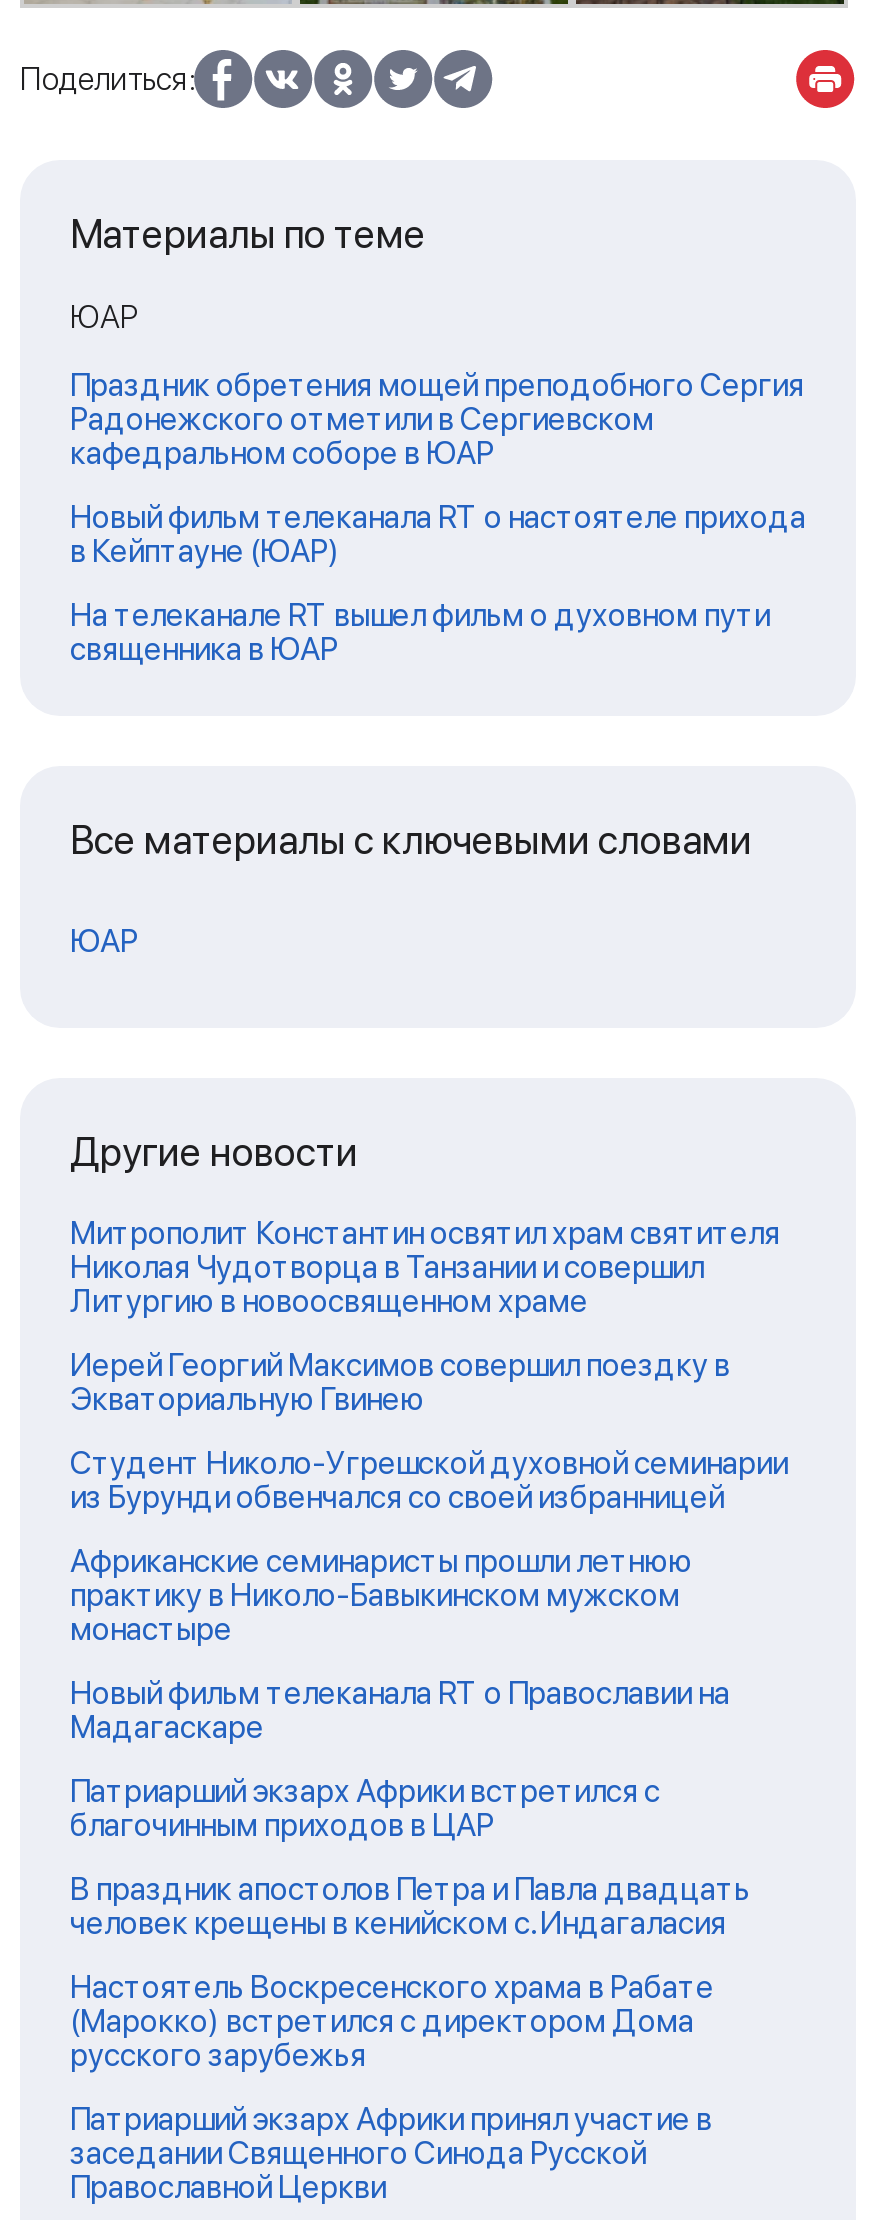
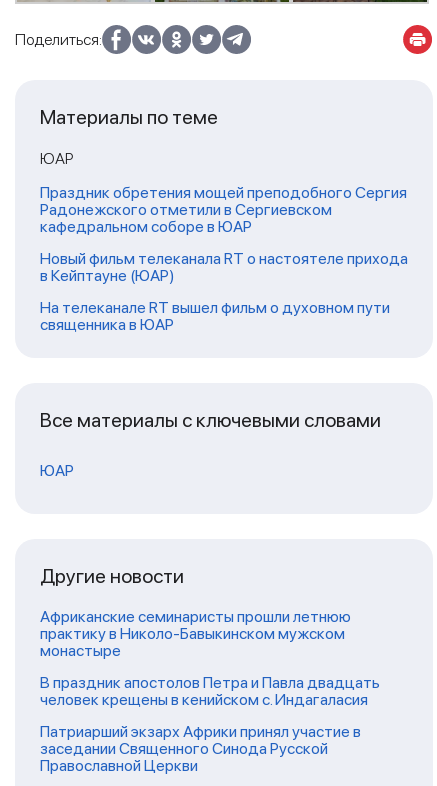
- Митрополит Константин освятил храм святителя
- Николая Чудотворца в Танзании и совершил
- Литургию в новоосвященном храме
- Иерей Георгий Максимов совершил поездку в
- Экваториальную Гвинею
- Студент Николо-Угрешской духовной семинарии
- из Бурунди обвенчался со своей избранницей

- Новый фильм телеканала RT о Православии на
- Мадагаскаре
- Патриарший экзарх Африки встретился с
- благочинным приходов в ЦАР

- Настоятель Воскресенского храма в Рабате
- (Марокко) встретился с директором Дома
- русского зарубежья
